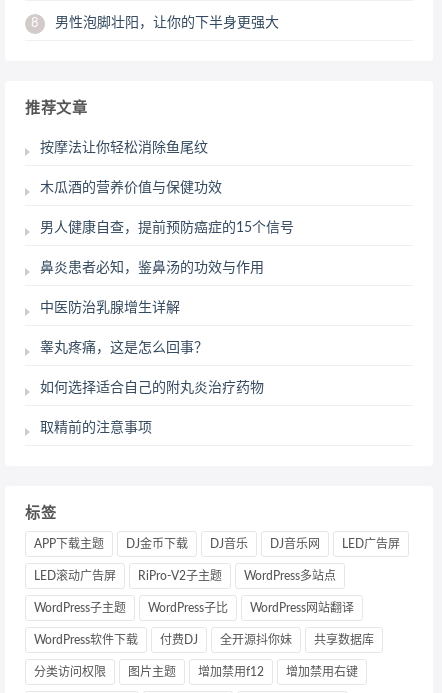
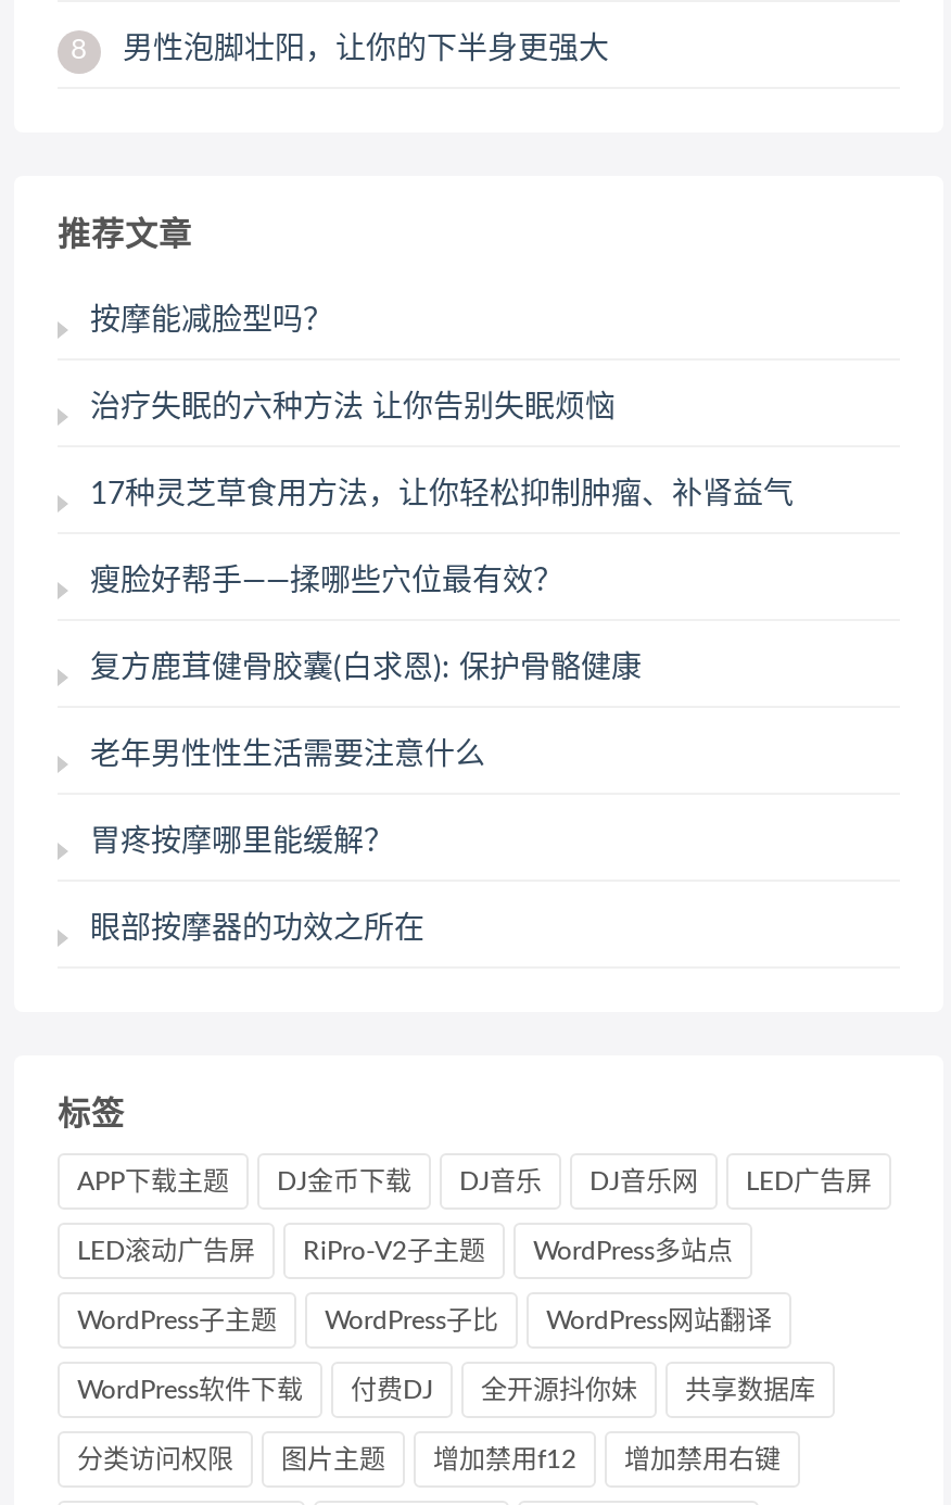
- 按摩法让你轻松消除鱼尾纹
+ 按摩能减脸型吗？

- 木瓜酒的营养价值与保健功效
+ 治疗失眠的六种方法 让你告别失眠烦恼

- 男人健康自查，提前预防癌症的15个信号
+ 17种灵芝草食用方法，让你轻松抑制肿瘤、补肾益气

- 鼻炎患者必知，鉴鼻汤的功效与作用
+ 瘦脸好帮手——揉哪些穴位最有效？

- 中医防治乳腺增生详解
+ 复方鹿茸健骨胶囊(白求恩): 保护骨骼健康

- 睾丸疼痛，这是怎么回事？
+ 老年男性性生活需要注意什么

- 如何选择适合自己的附丸炎治疗药物
+ 胃疼按摩哪里能缓解？

- 取精前的注意事项
+ 眼部按摩器的功效之所在
